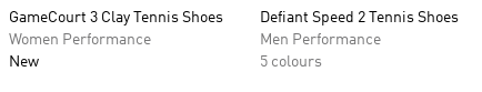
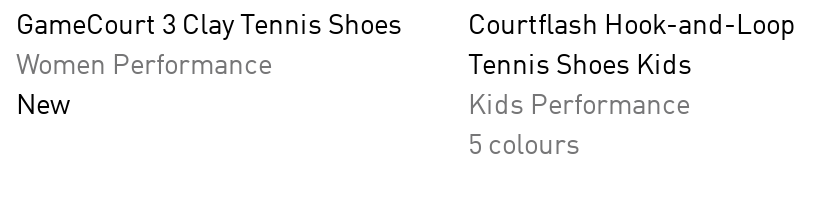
- Defiant Speed 2 Tennis Shoes
- Men Performance
+ Courtflash Hook-and-Loop
+ Tennis Shoes Kids
+ Kids Performance
